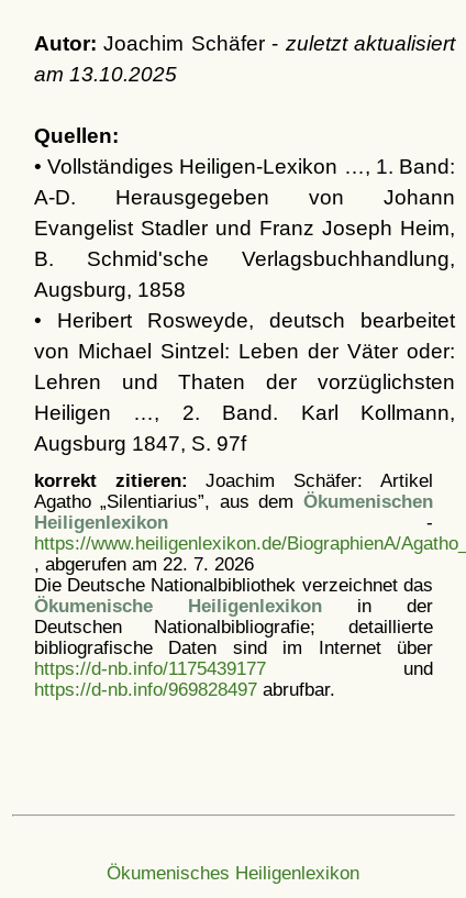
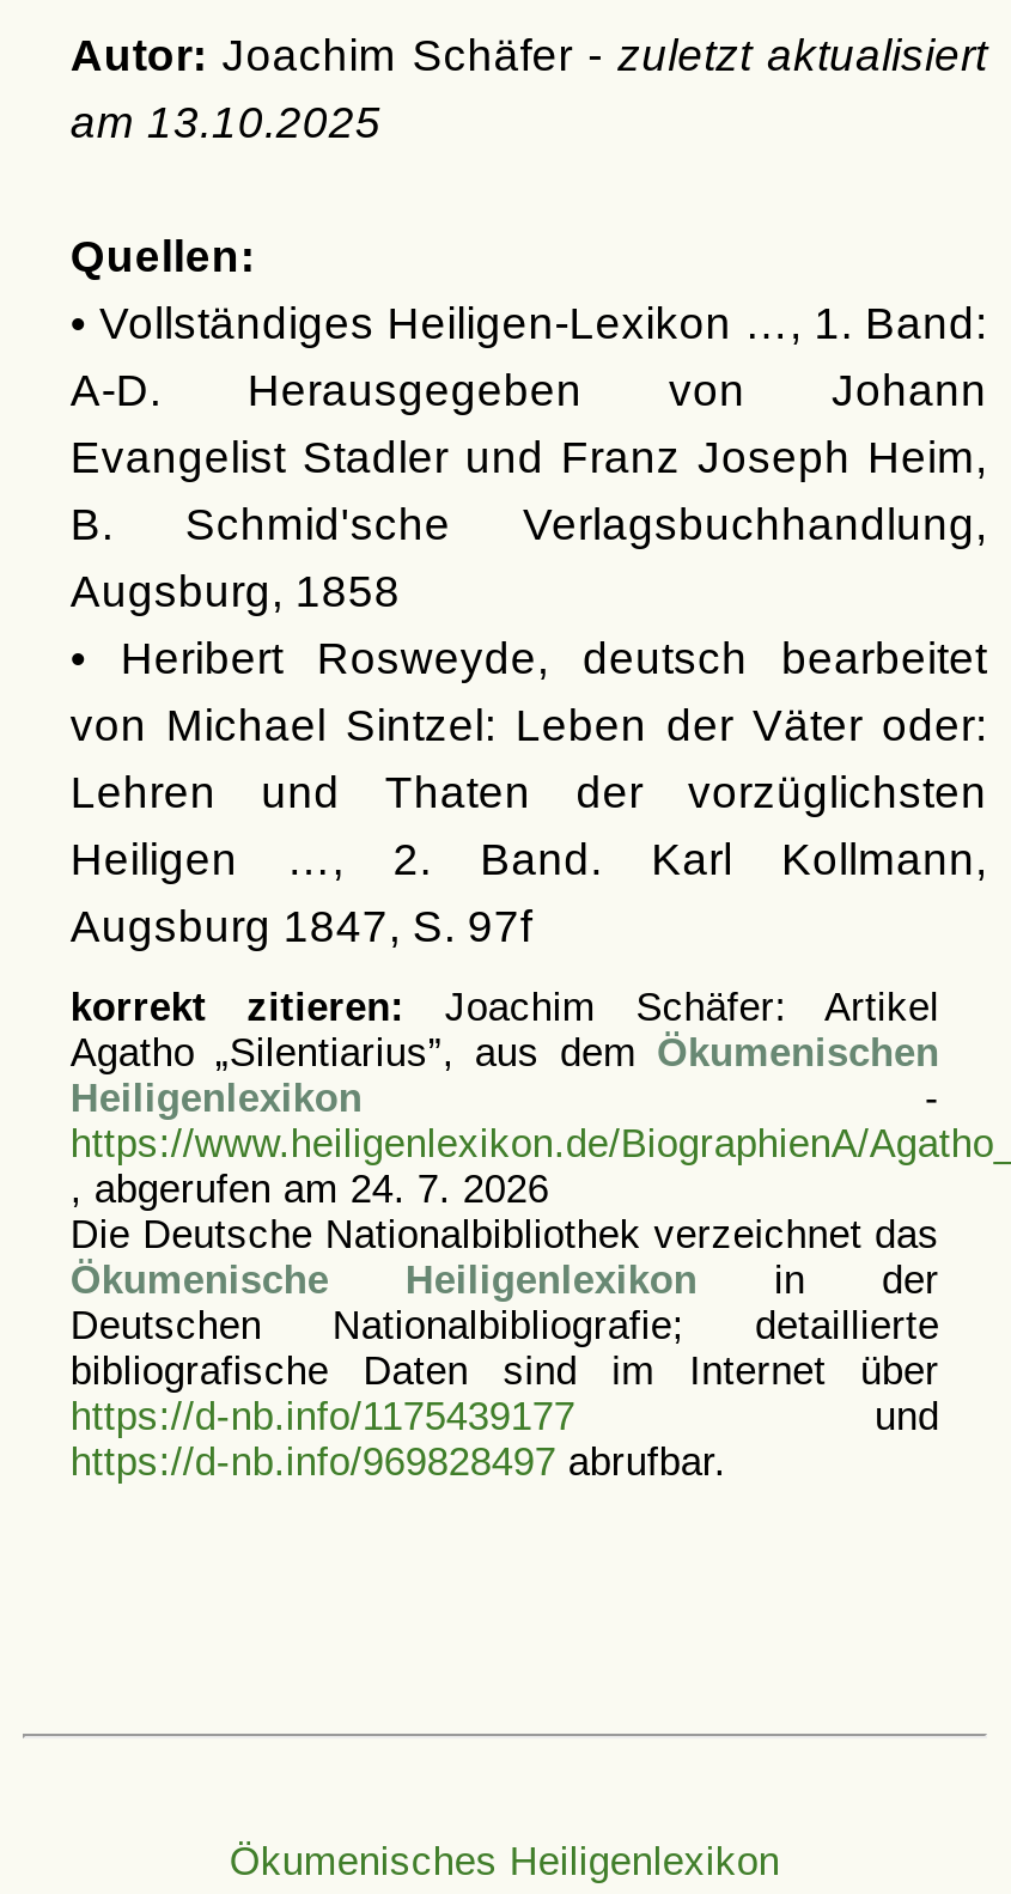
- , abgerufen am 22. 7. 2026
+ , abgerufen am 24. 7. 2026
